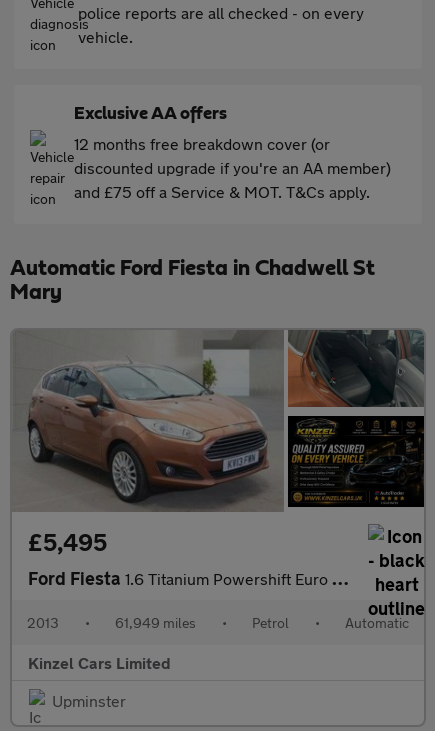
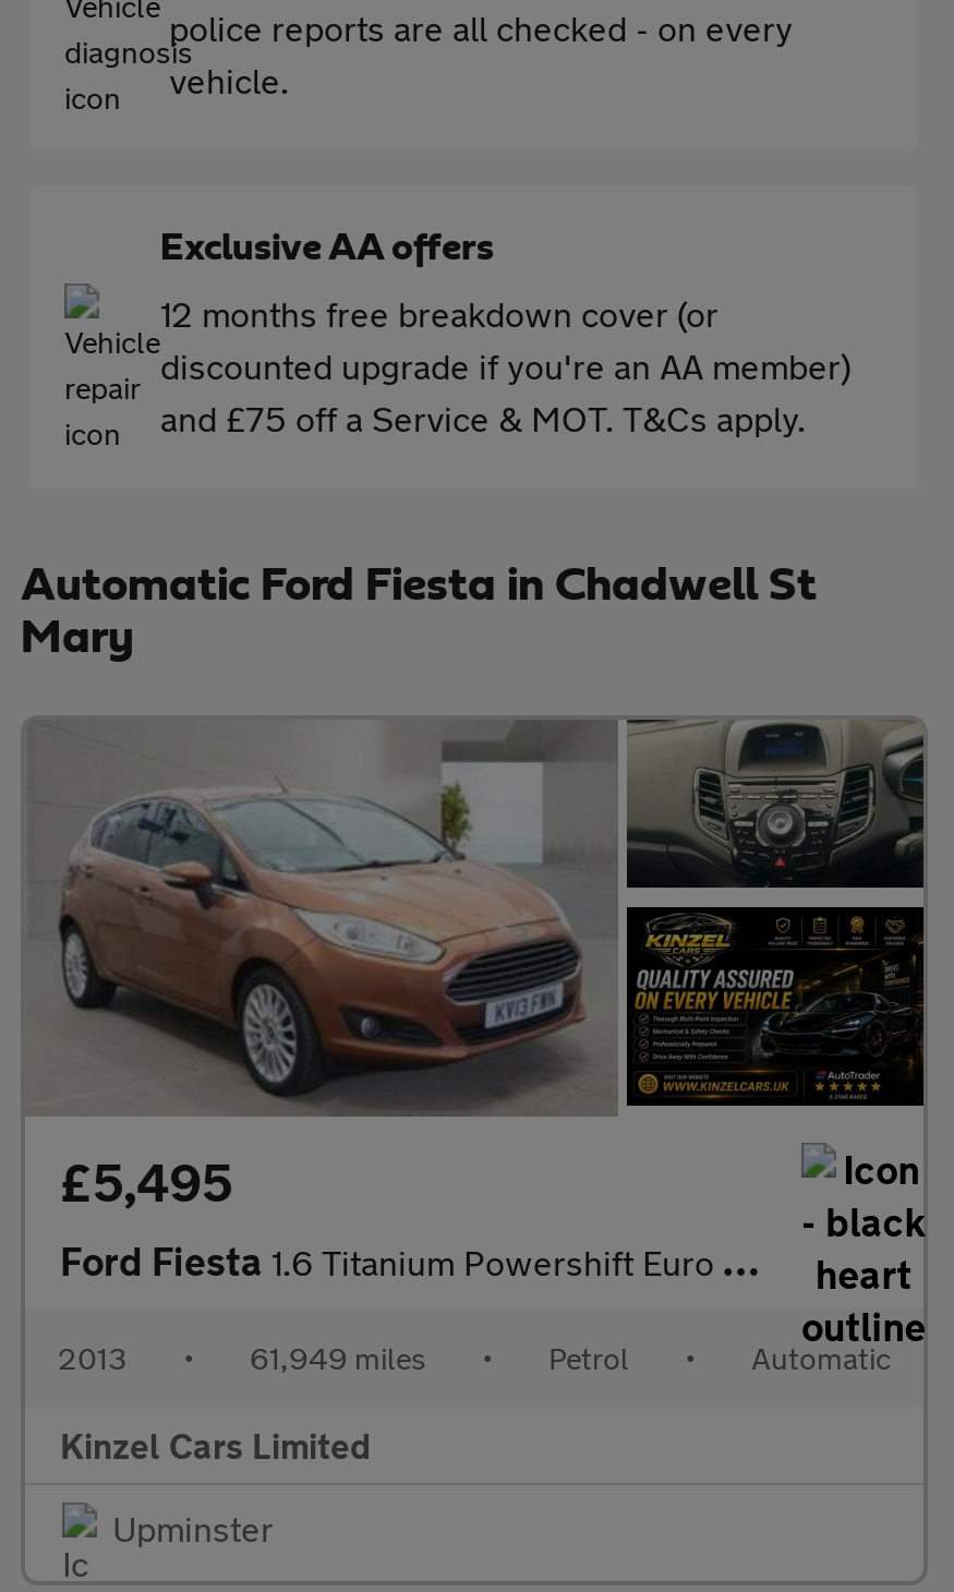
- [image]
+ [image]
